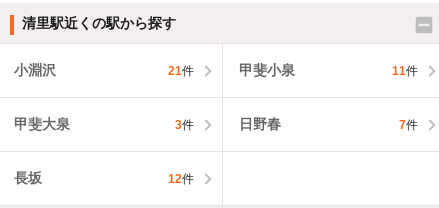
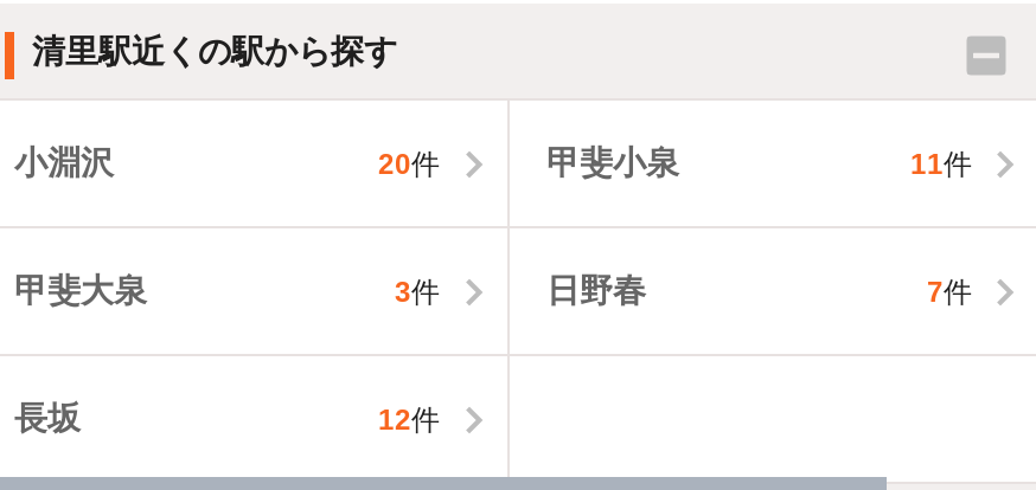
- 21件
+ 20件
